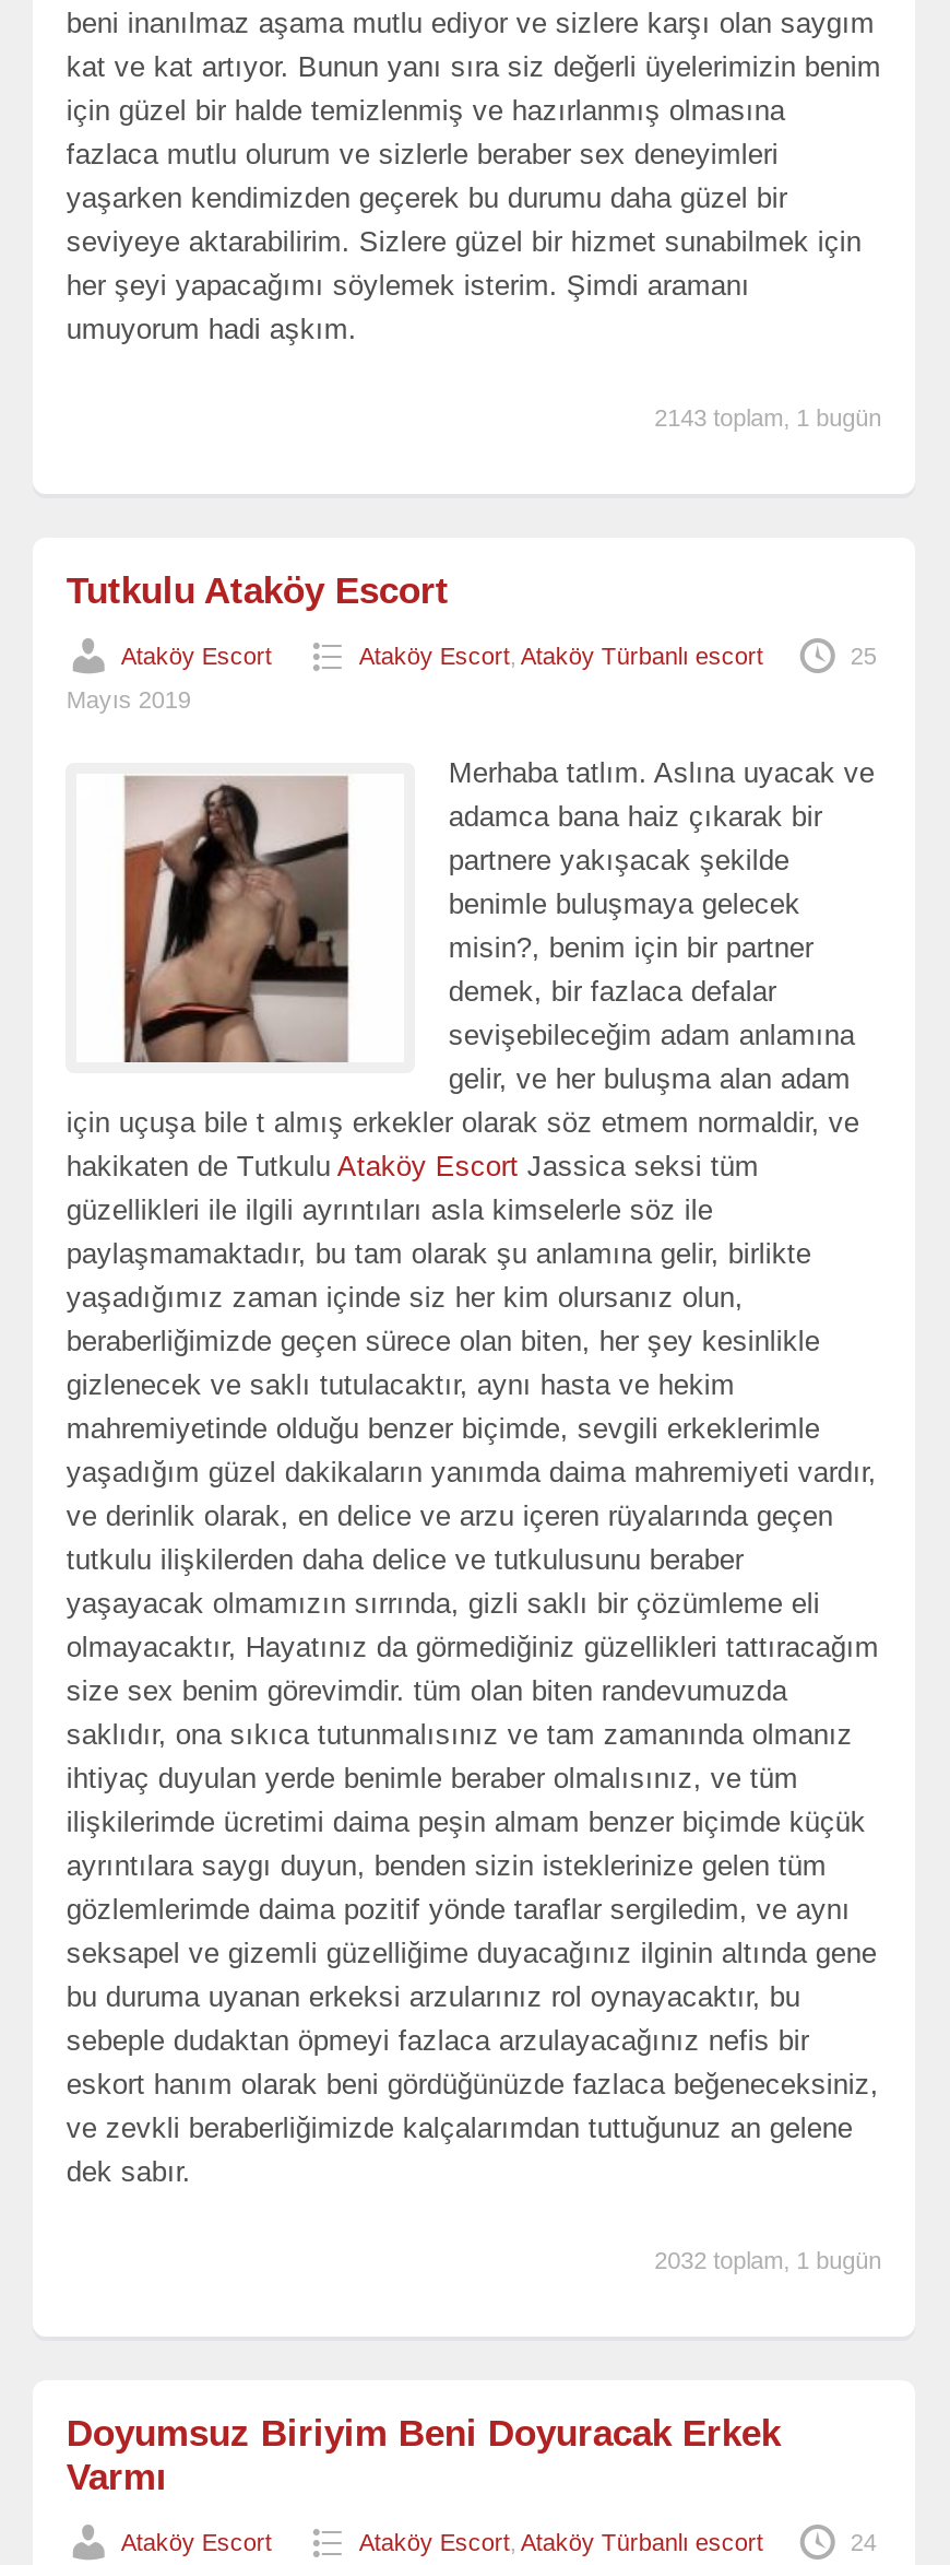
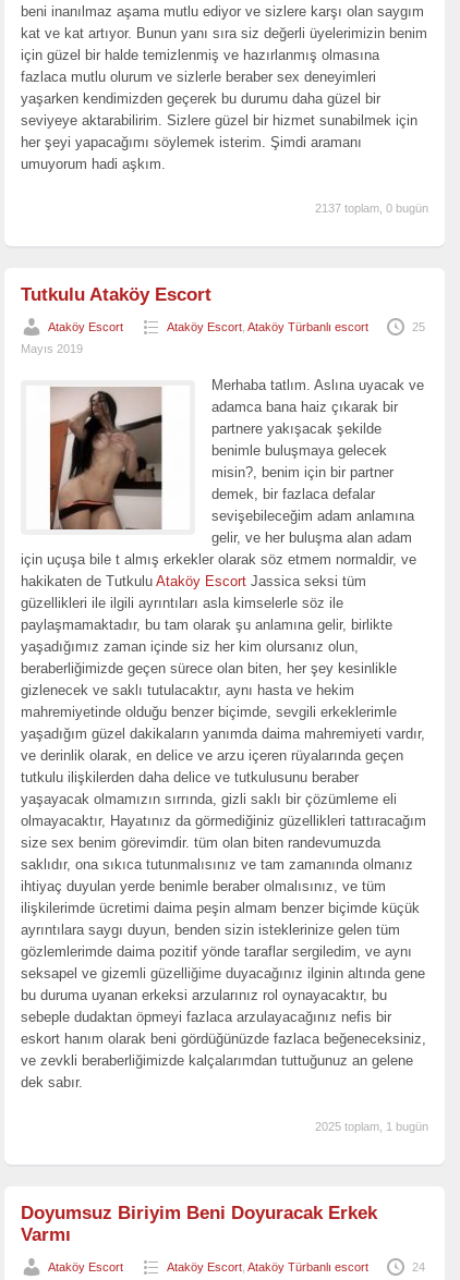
- 2143 toplam, 1 bugün
+ 2137 toplam, 0 bugün

- 2032 toplam, 1 bugün
+ 2025 toplam, 1 bugün
